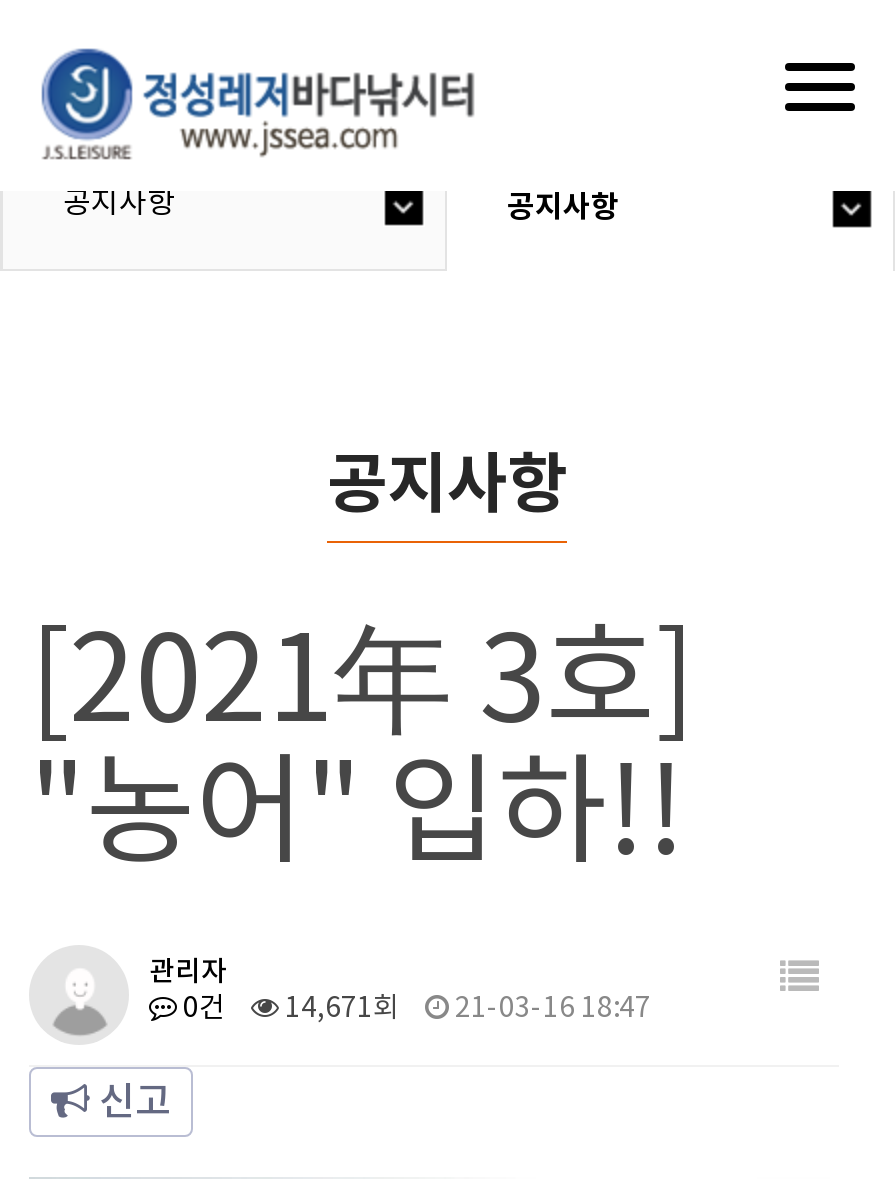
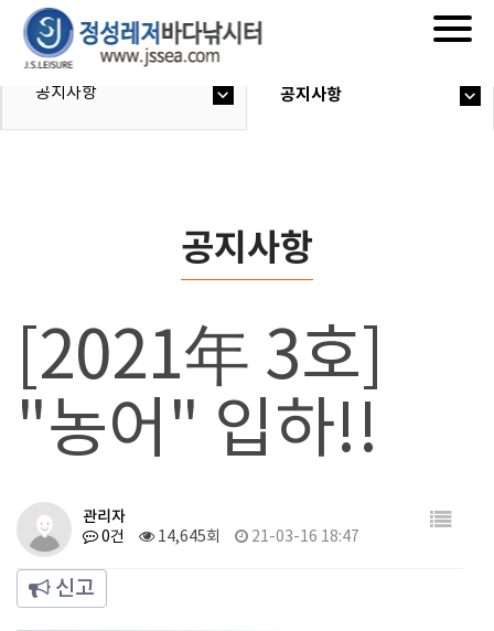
- 0건 14,671회 21-03-16 18:47
+ 0건 14,645회 21-03-16 18:47
